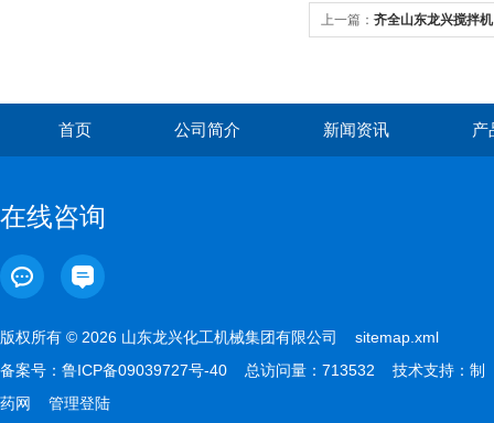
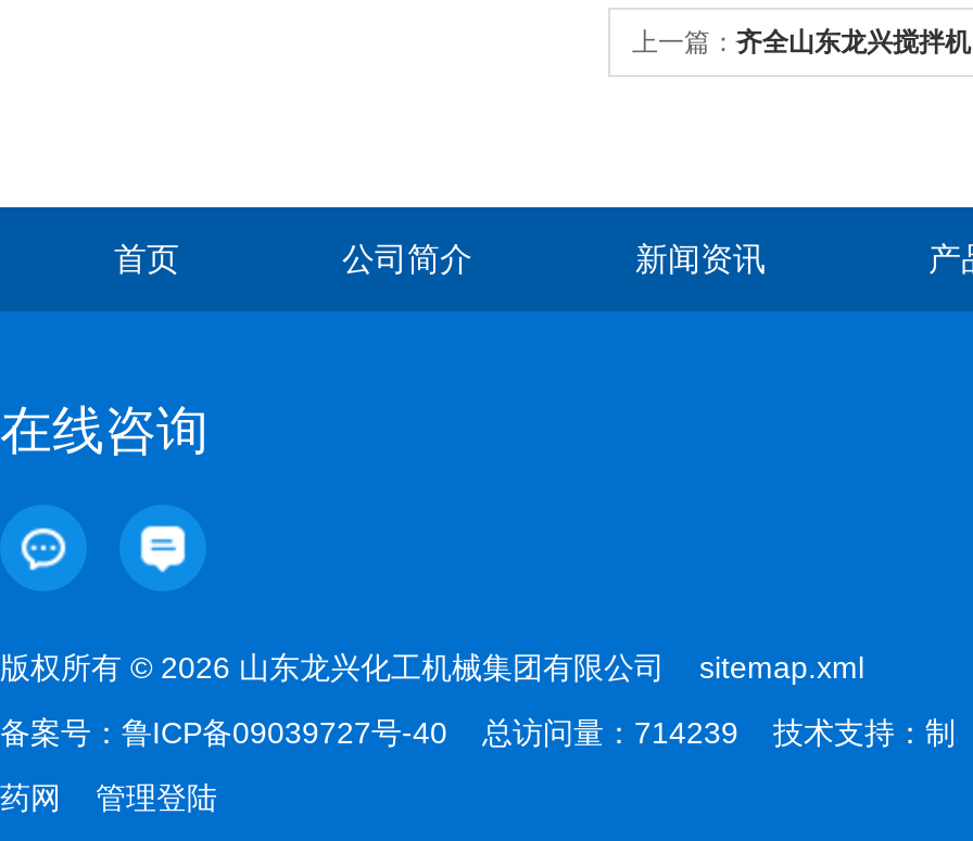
- 备案号：鲁ICP备09039727号-40总访问量：713532 技术支持：制
+ 备案号：鲁ICP备09039727号-40总访问量：714239 技术支持：制
